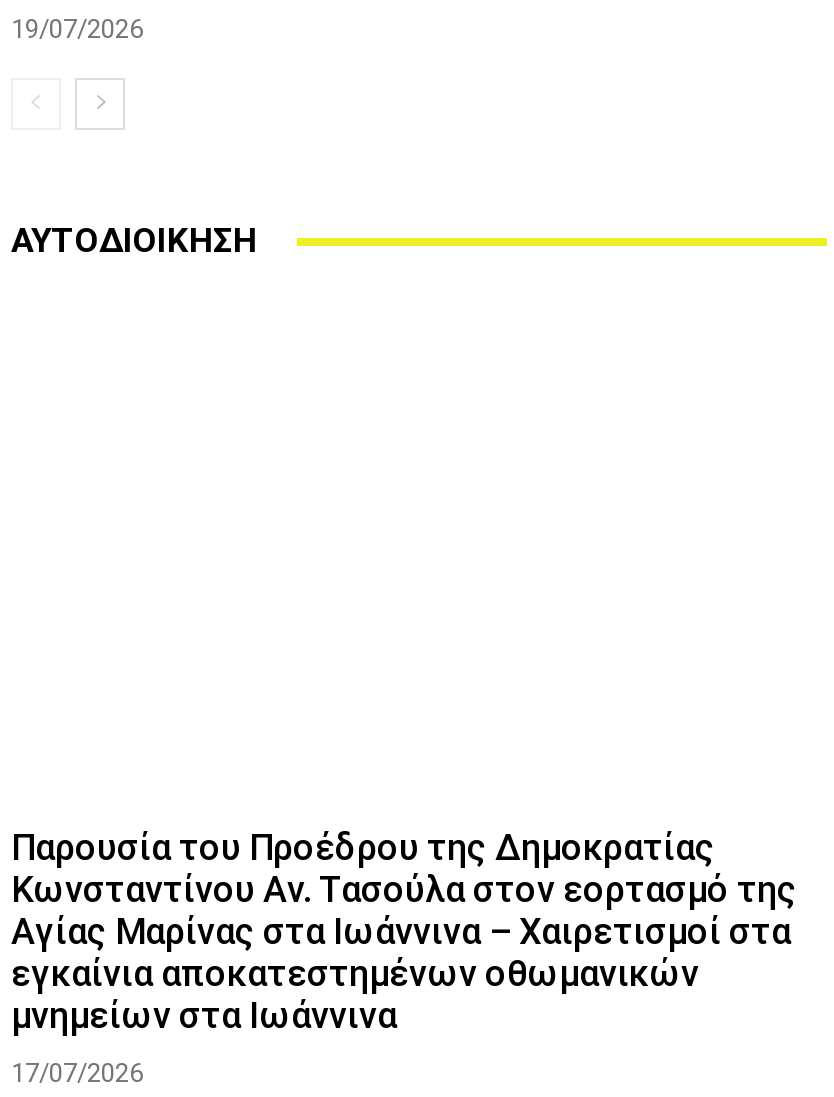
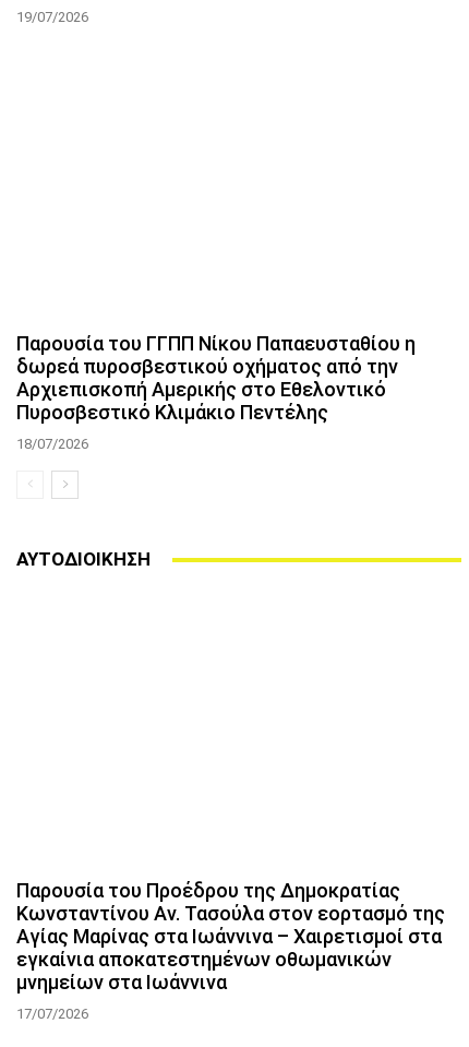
+ Παρουσία του ΓΓΠΠ Νίκου Παπαευσταθίου η
+ δωρεά πυροσβεστικού οχήματος από την
+ Αρχιεπισκοπή Αμερικής στο Εθελοντικό
+ Πυροσβεστικό Κλιμάκιο Πεντέλης
+ 18/07/2026
